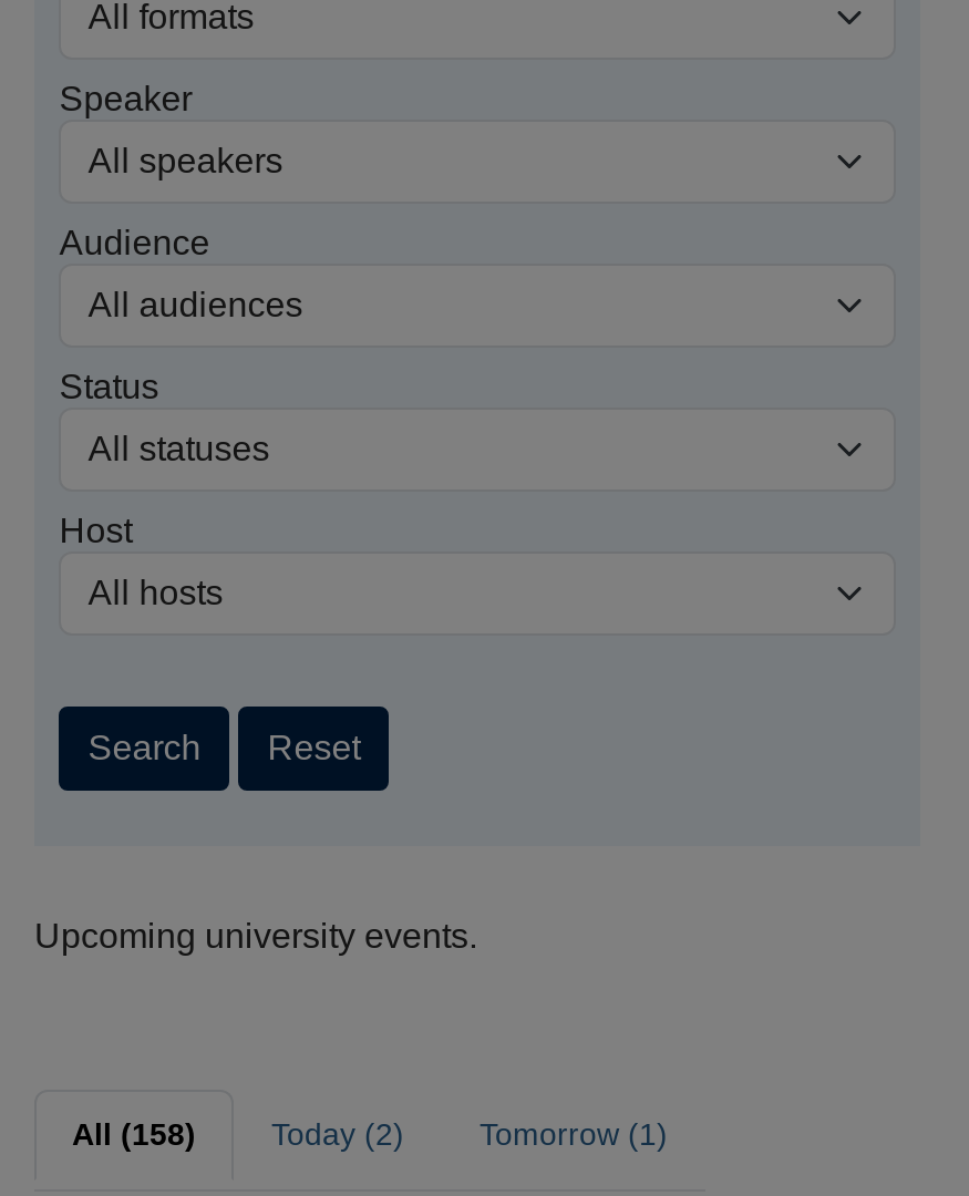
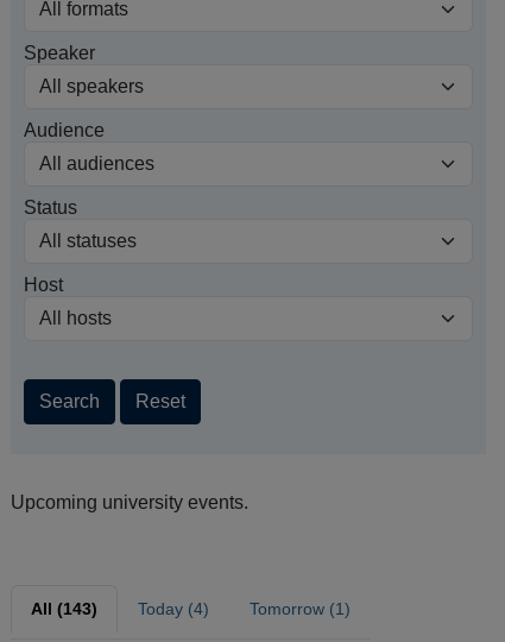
- All (158)
+ All (143)

- Today (2)
+ Today (4)
